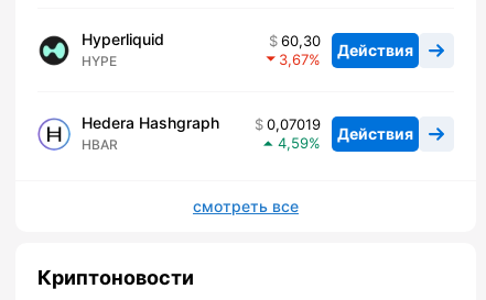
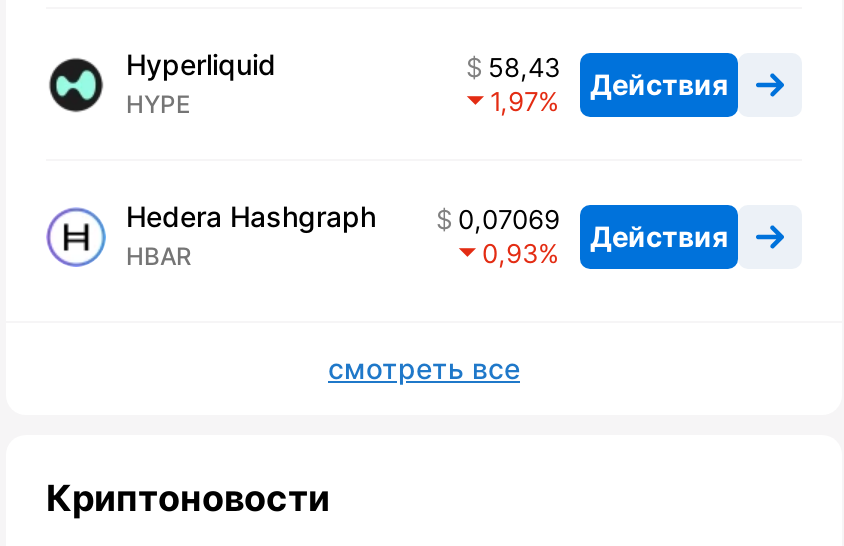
- 60,30 Действия
+ 58,43 Действия

- 3,67
+ 1,97

- 0,07019 Действия
+ 0,07069 Действия

- 4,59
+ 0,93
